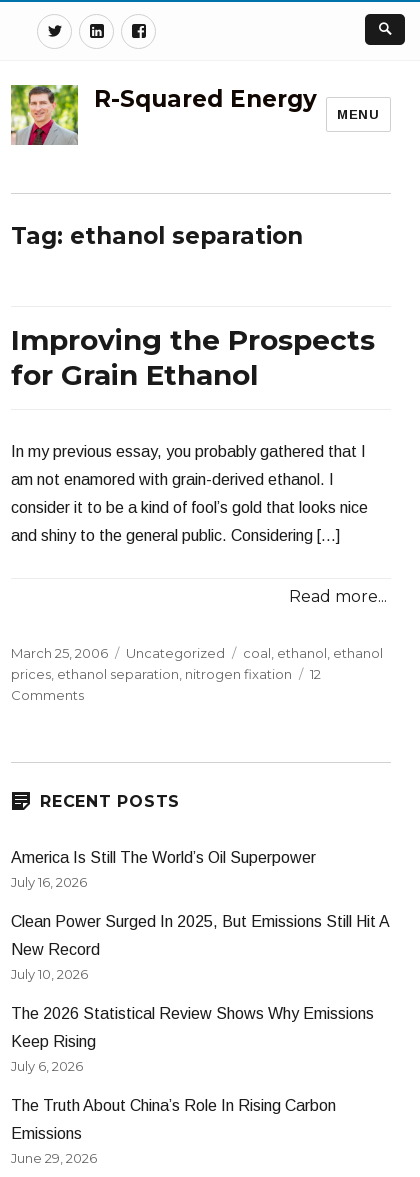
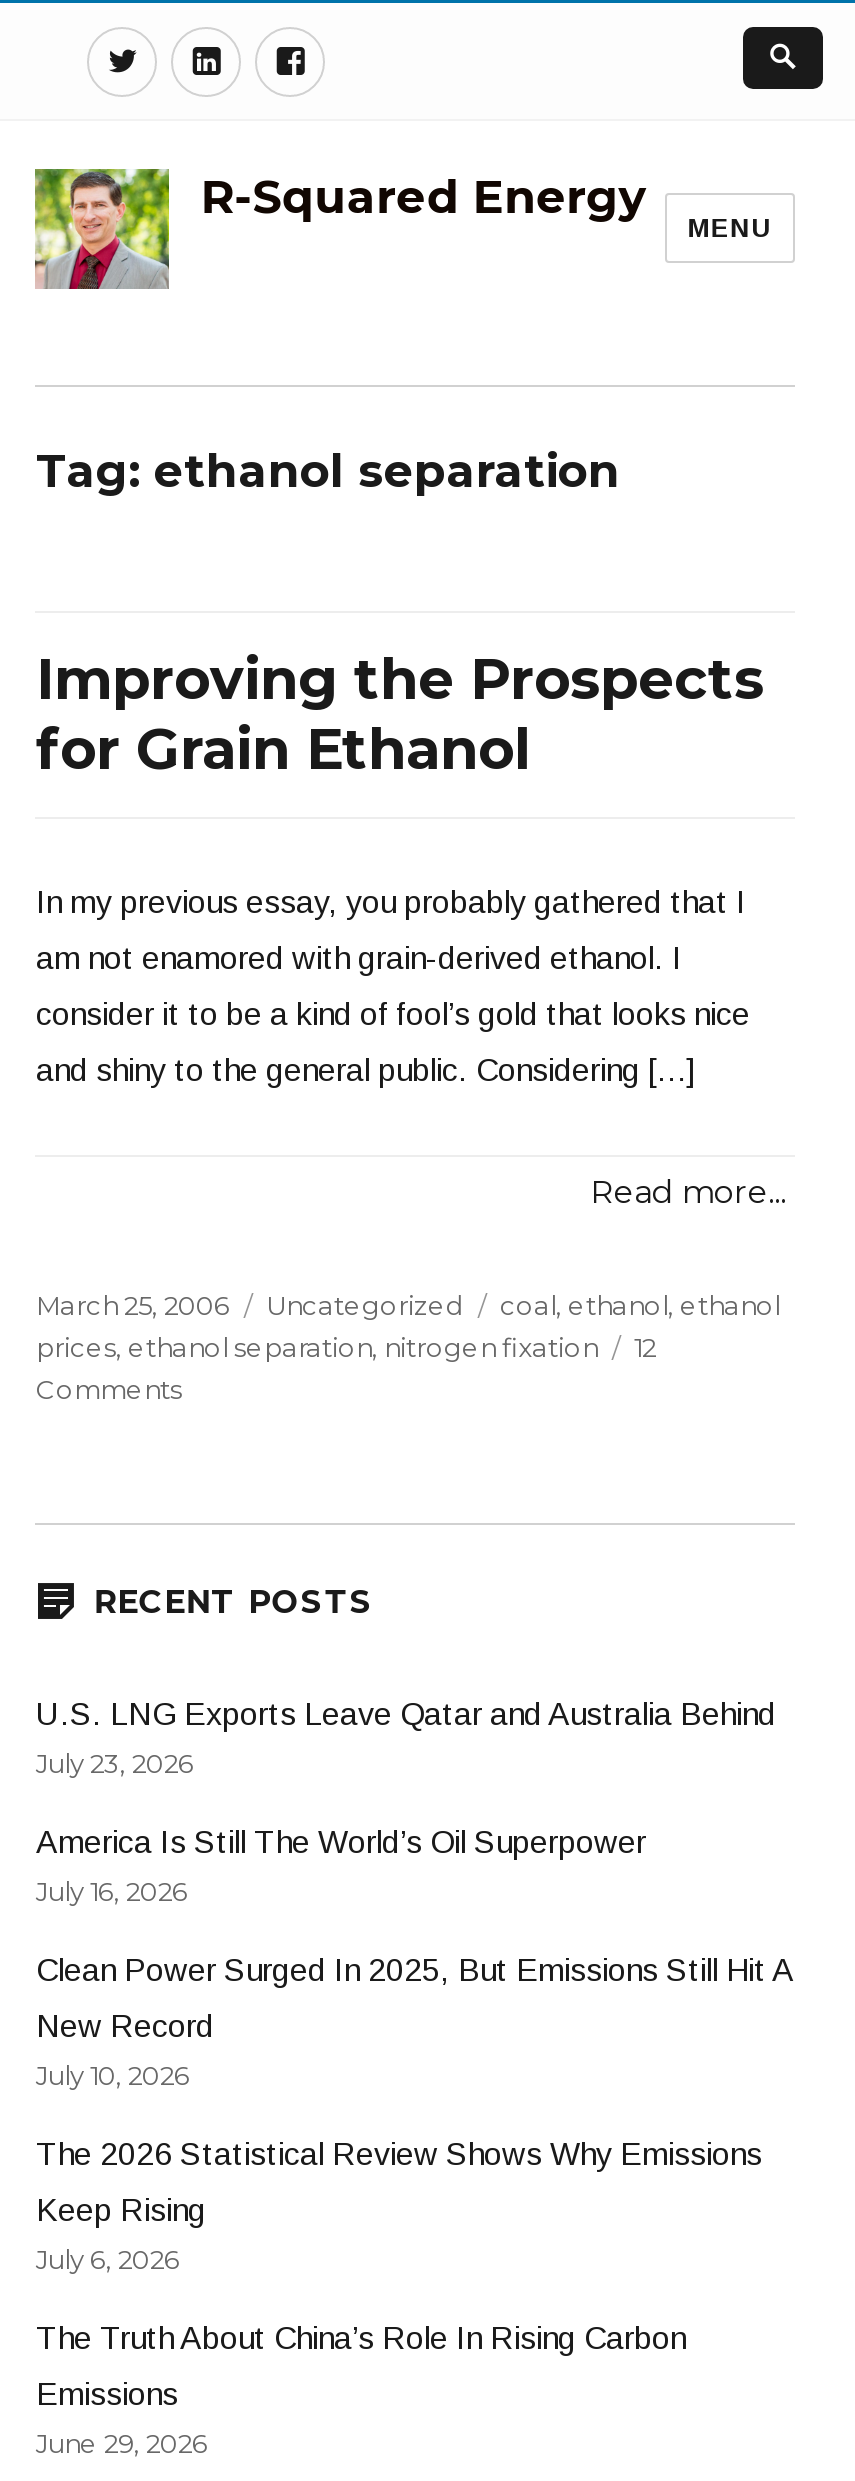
+ U.S. LNG Exports Leave Qatar and Australia Behind
+ July 23, 2026
